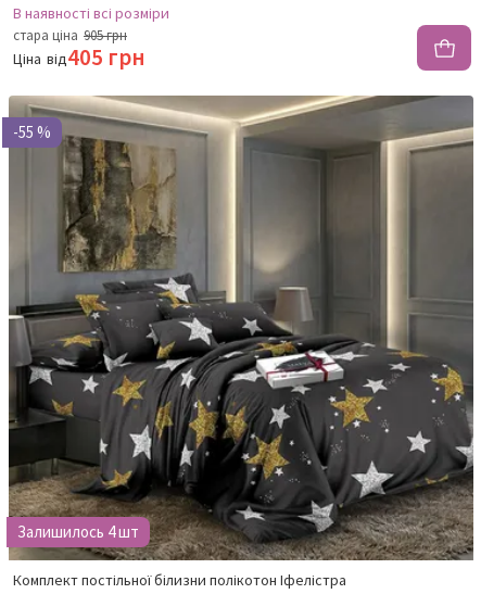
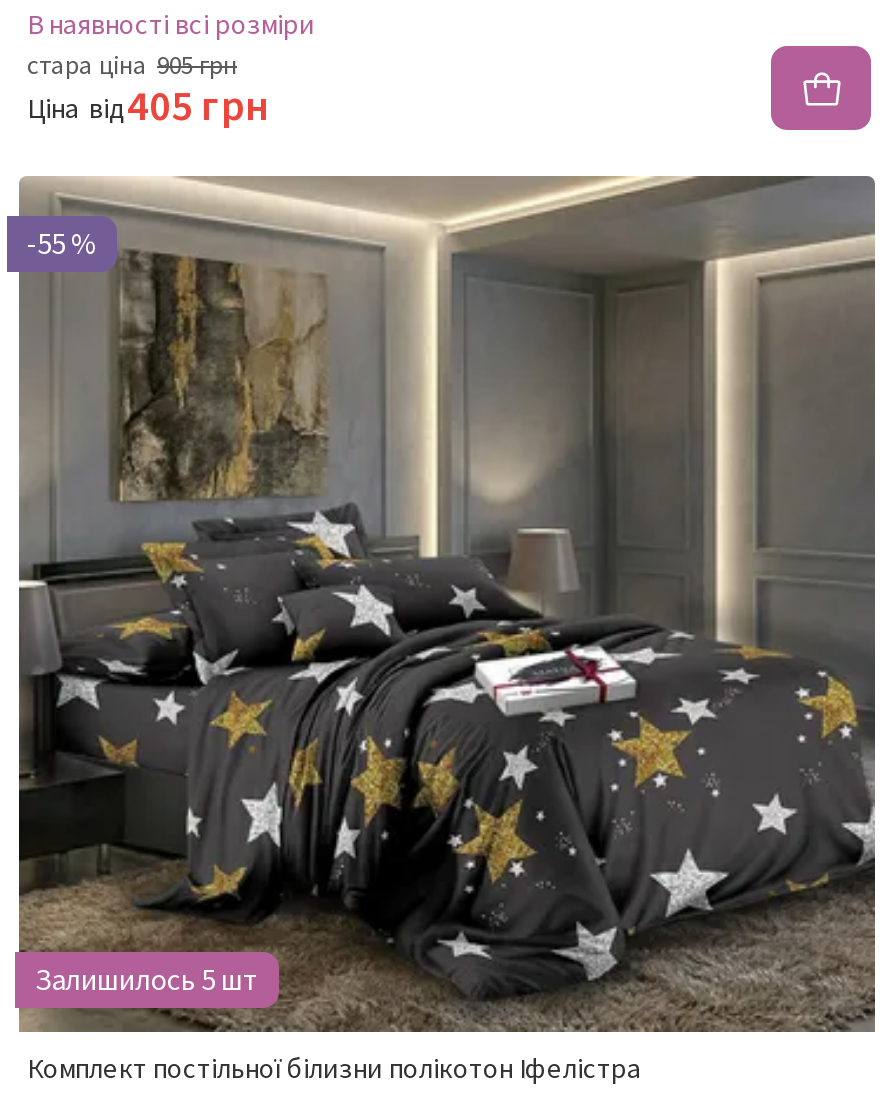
- Залишилось 4 шт
+ Залишилось 5 шт
